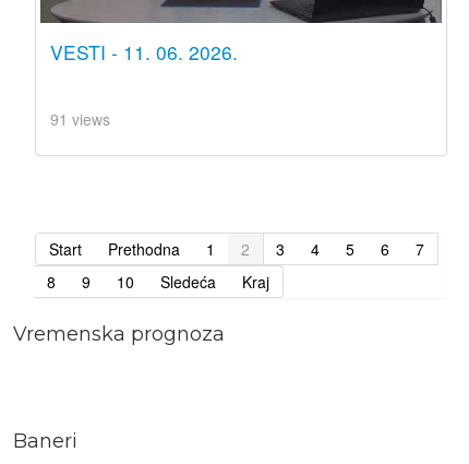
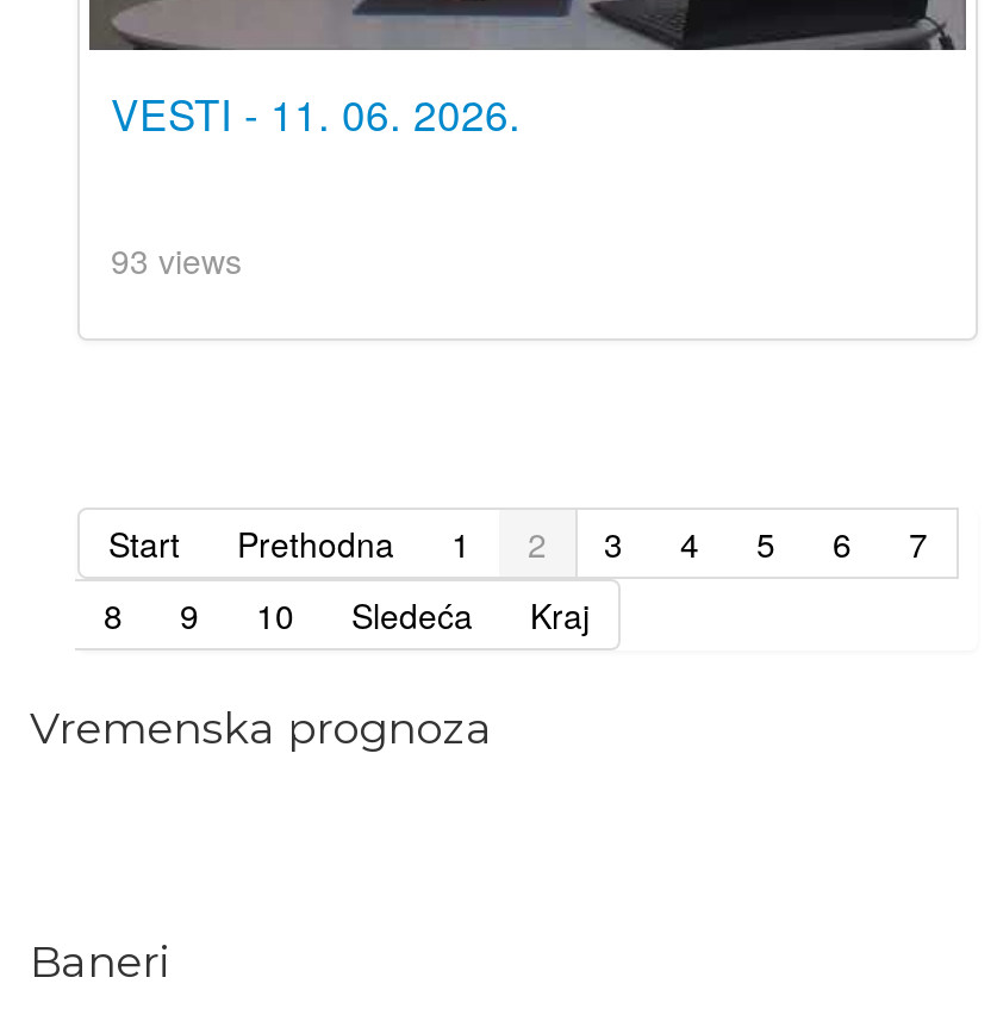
- 91 views
+ 93 views
